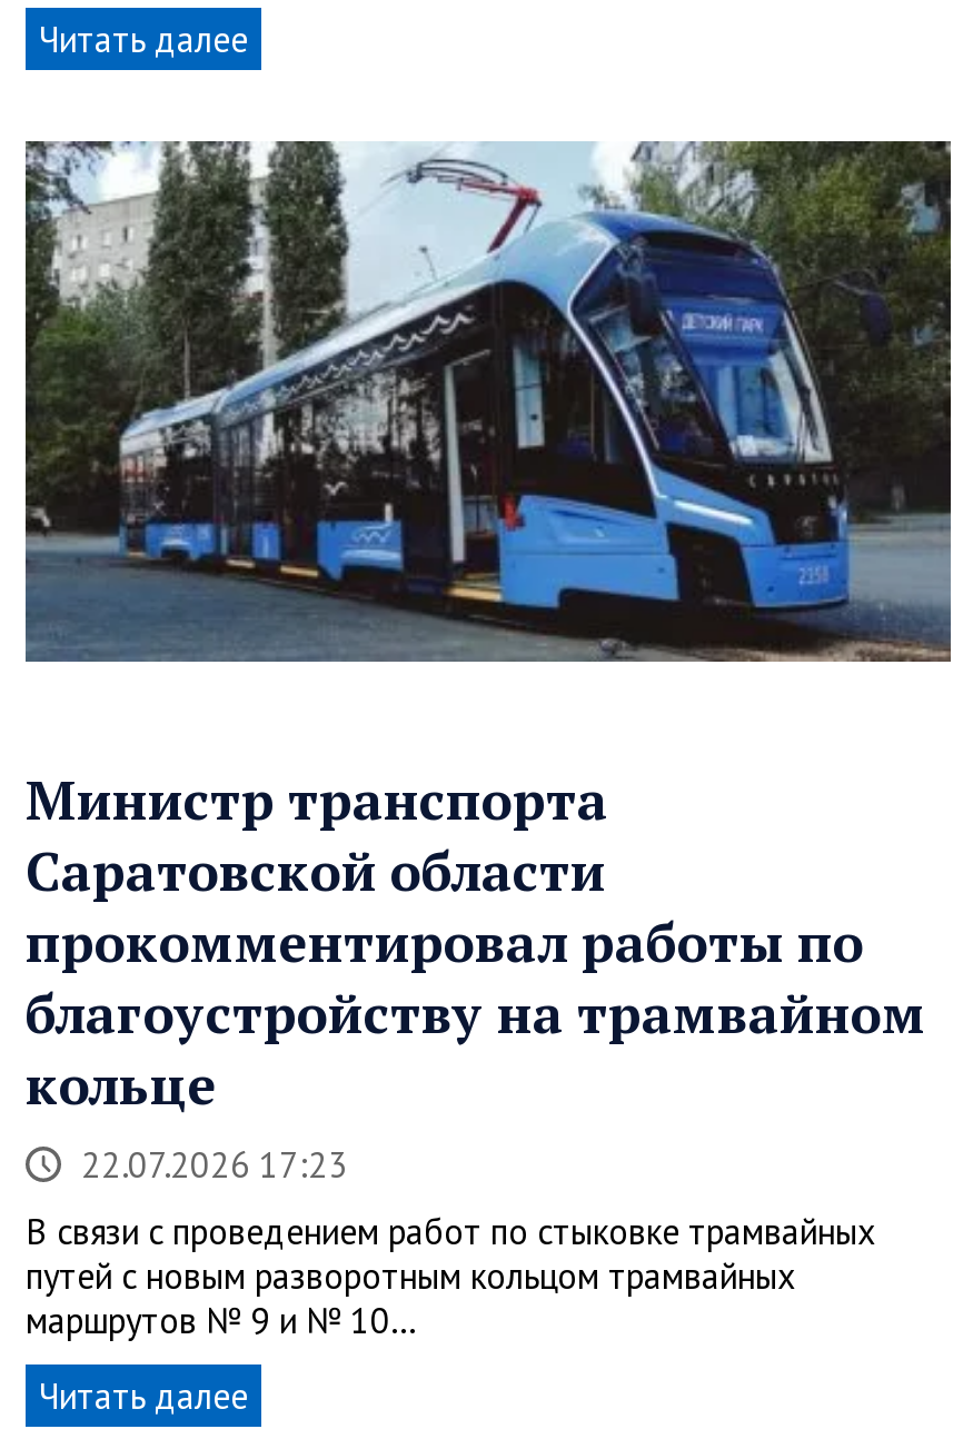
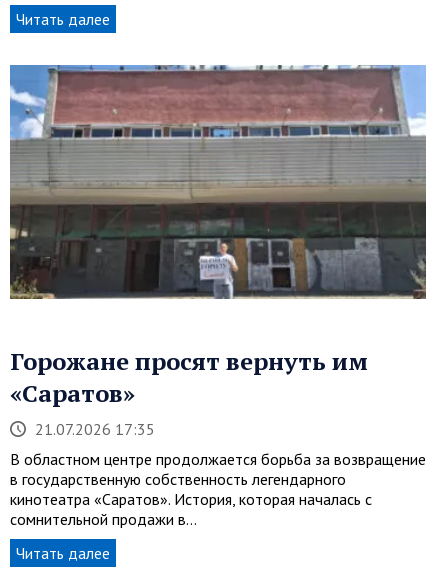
- [image]
+ [image]

- Министр транспорта
- Саратовской области
- прокомментировал работы по
- благоустройству на трамвайном
- кольце
- 22.07.2026 17:23
+ Горожане просят вернуть им
+ «Саратов»
+ 21.07.2026 17:35

- В связи с проведением работ по стыковке трамвайных
- путей с новым разворотным кольцом трамвайных
- маршрутов № 9 и № 10…
+ В областном центре продолжается борьба за возвращение
+ в государственную собственность легендарного
+ кинотеатра «Саратов». История, которая началась с
+ сомнительной продажи в…
